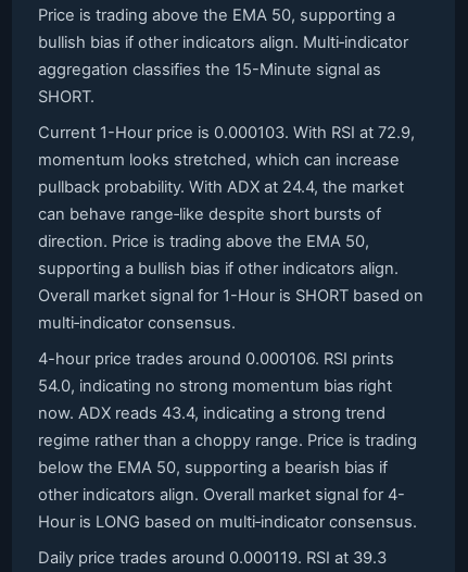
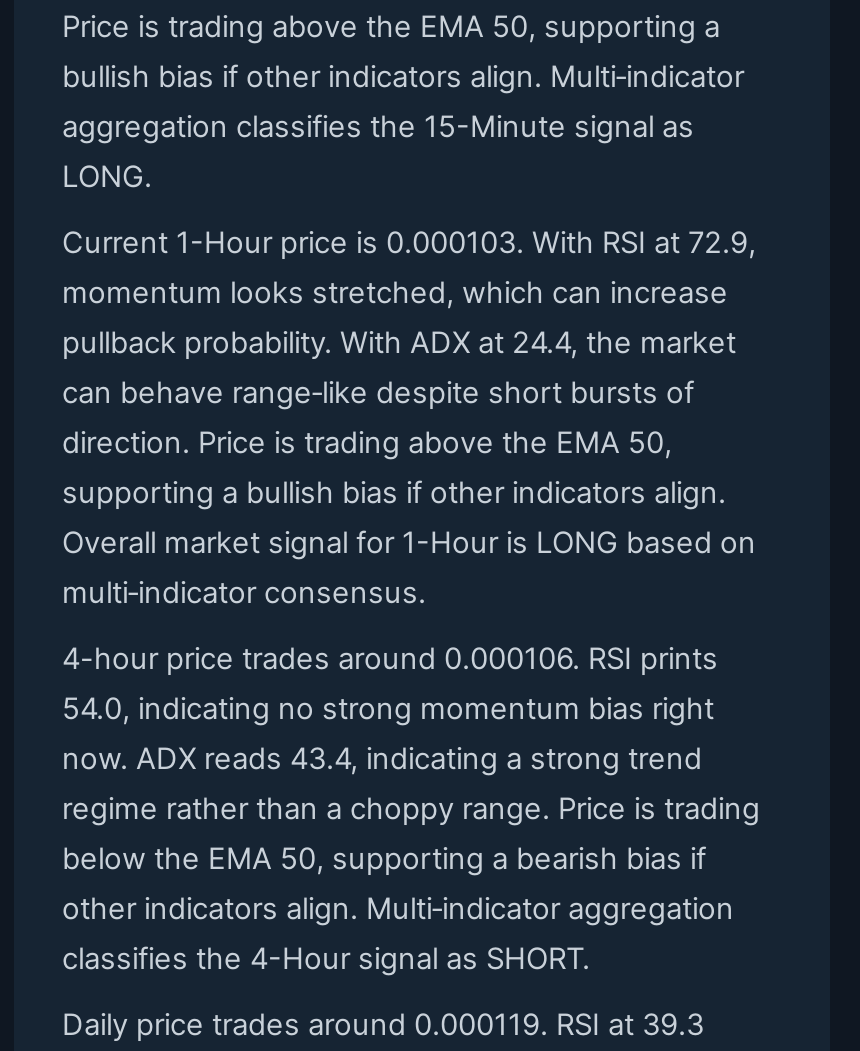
- SHORT.
+ LONG.

- Overall market signal for 1-Hour is SHORT based on
+ Overall market signal for 1-Hour is LONG based on

- other indicators align. Overall market signal for 4-
- Hour is LONG based on multi‑indicator consensus.
+ other indicators align. Multi‑indicator aggregation
+ classifies the 4-Hour signal as SHORT.
